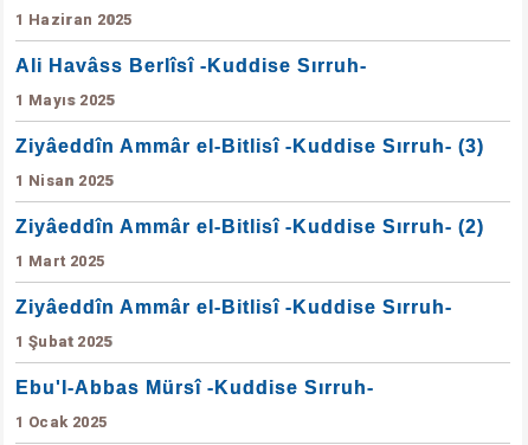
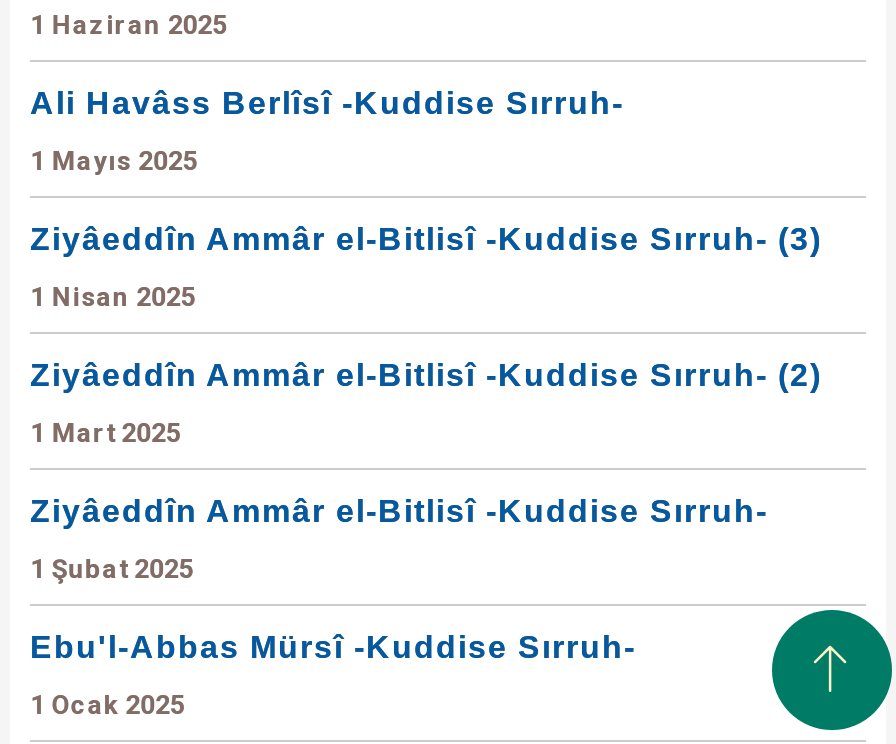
+ [image]
